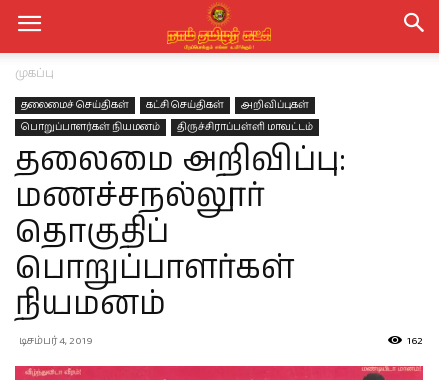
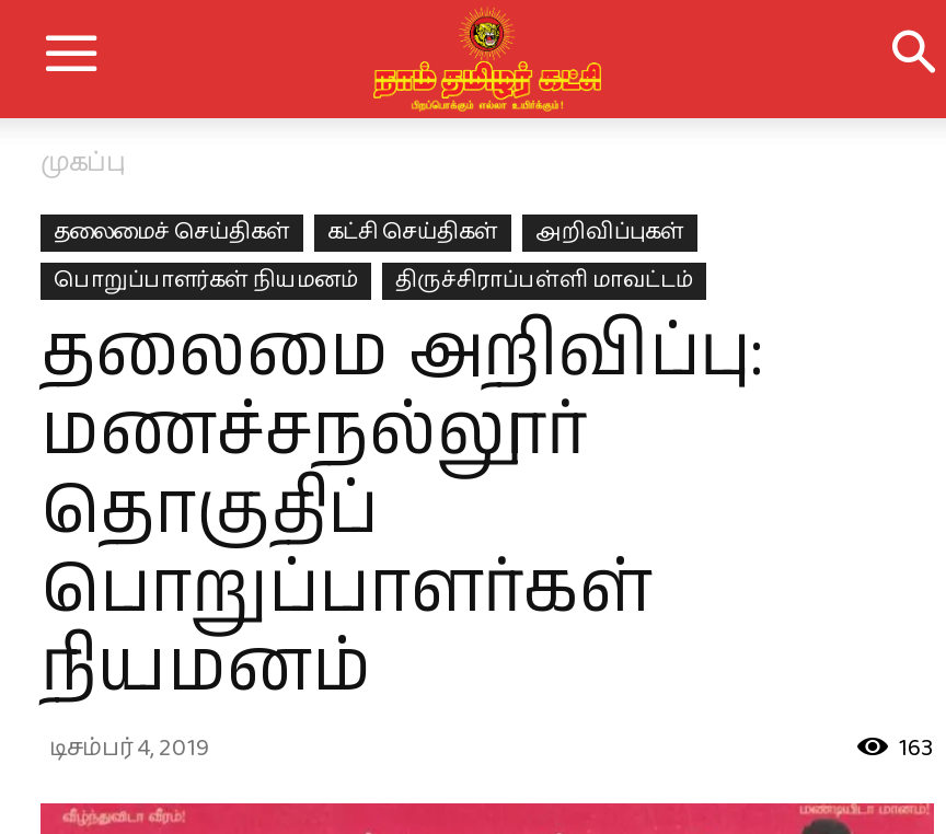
- 162
+ 163
